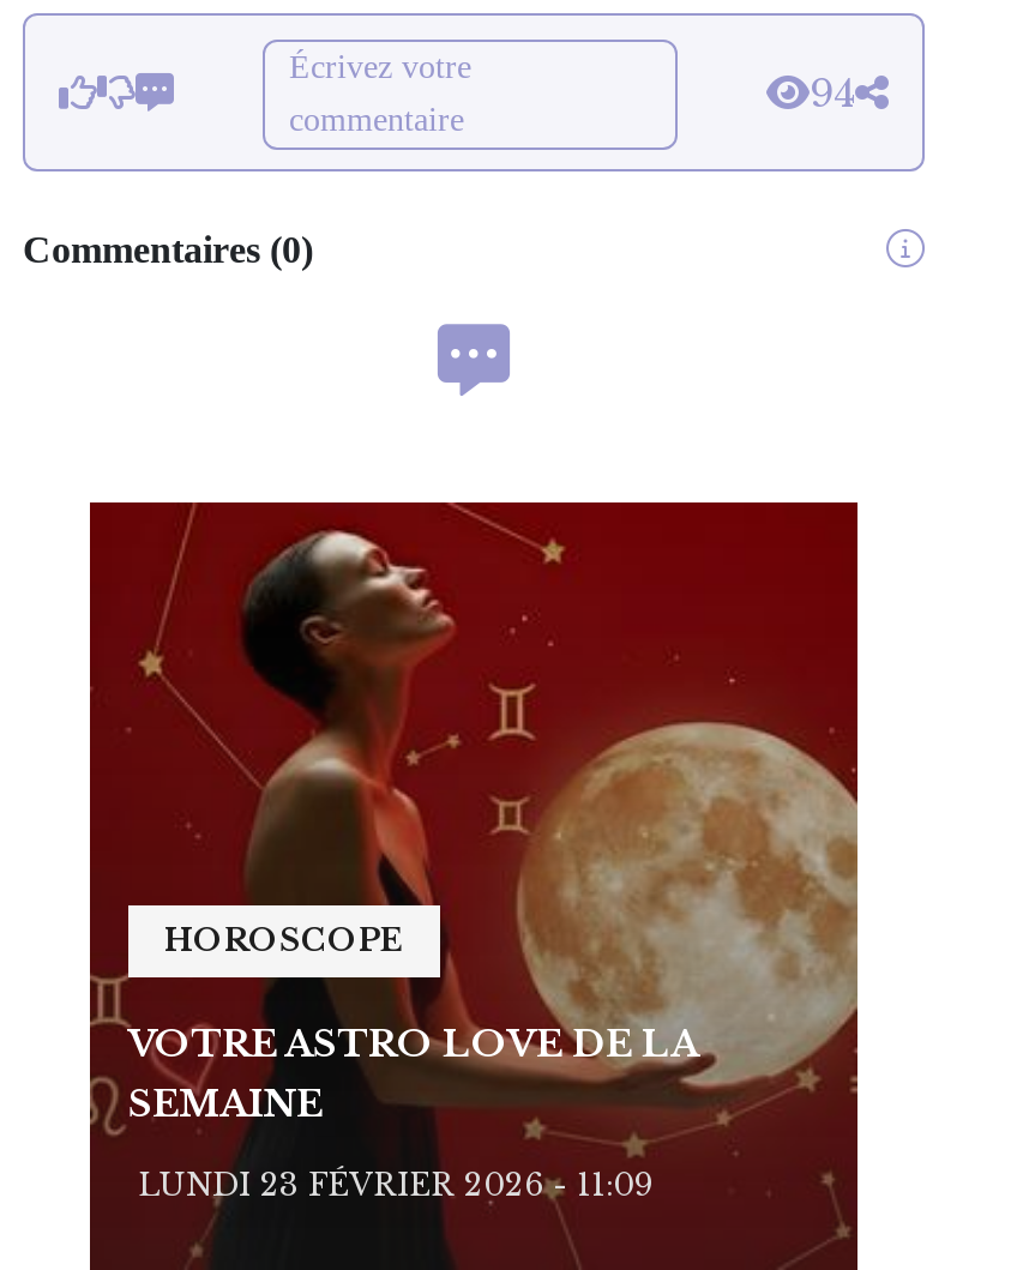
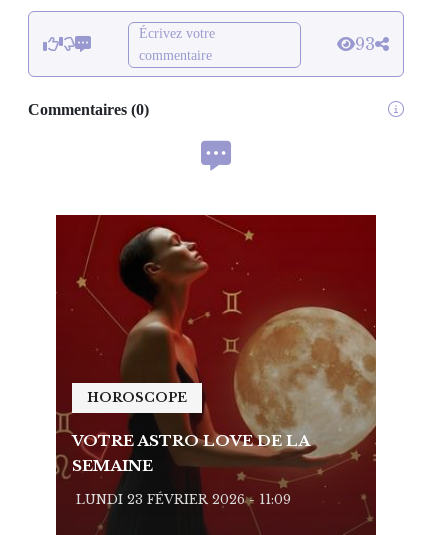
- 94
+ 93
